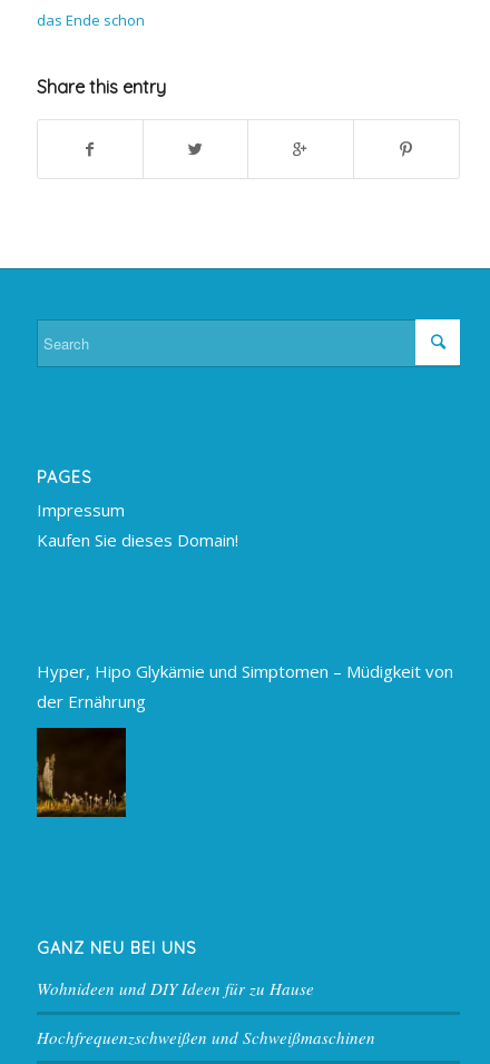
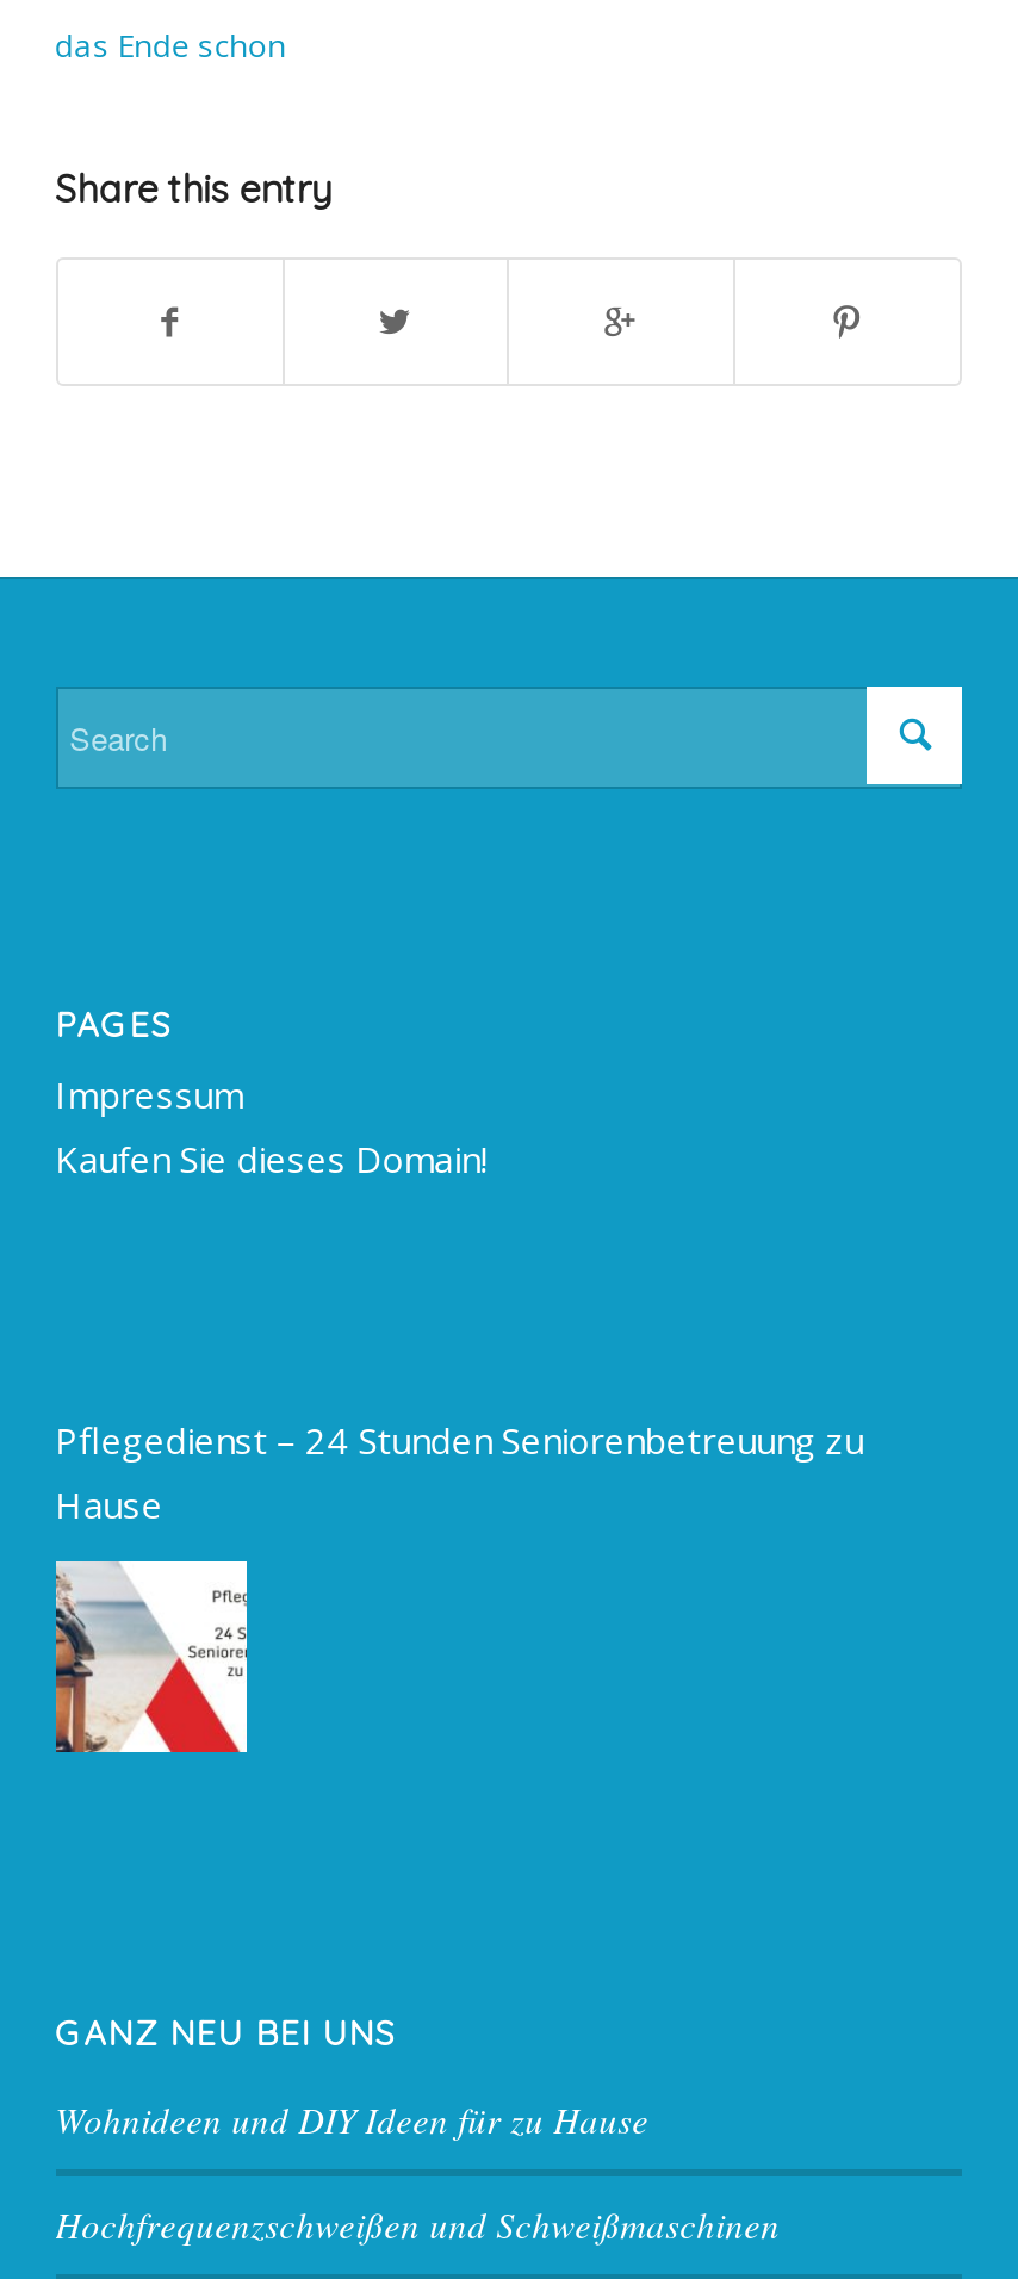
- Hyper, Hipo Glykämie und Simptomen – Müdigkeit von
- der Ernährung
+ Pflegedienst – 24 Stunden Seniorenbetreuung zu
+ Hause

- [image]
+ [image]
